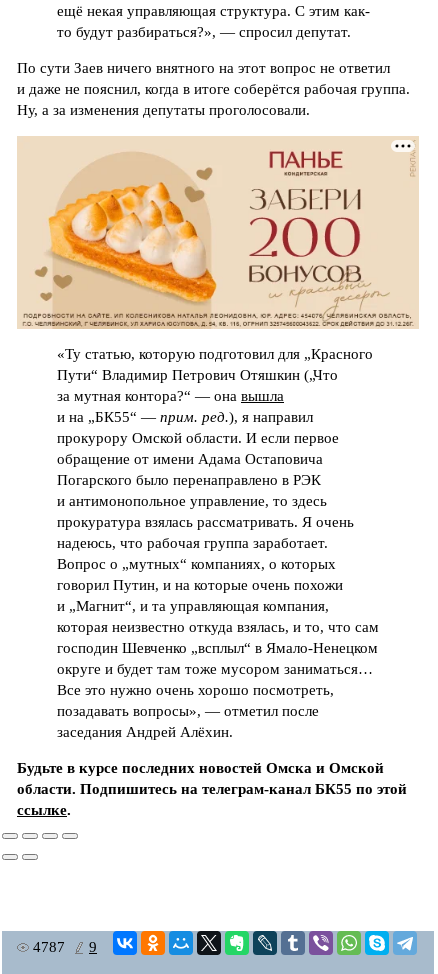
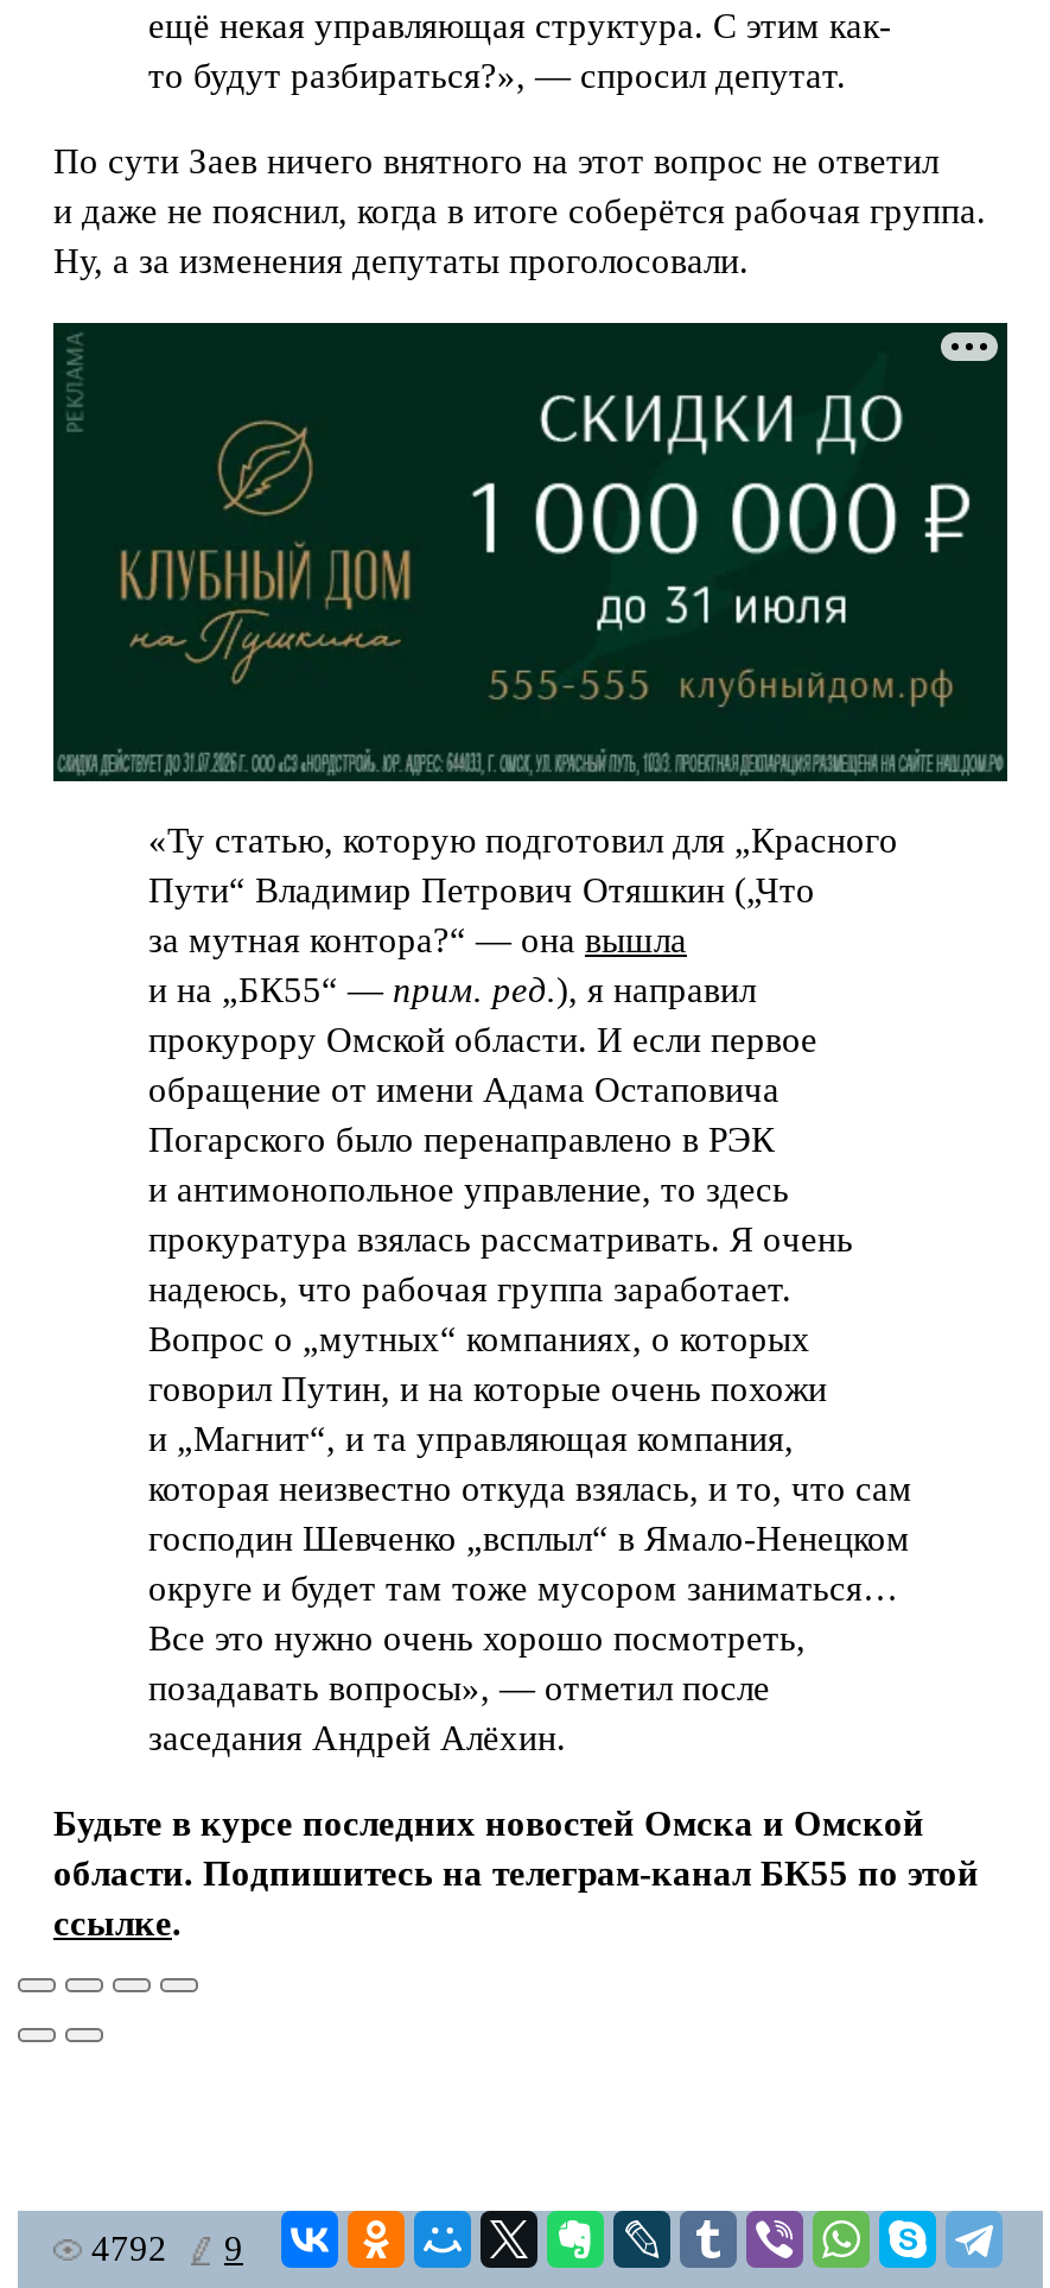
- [image]
+ [image]

- 4787 9
+ 4792 9
